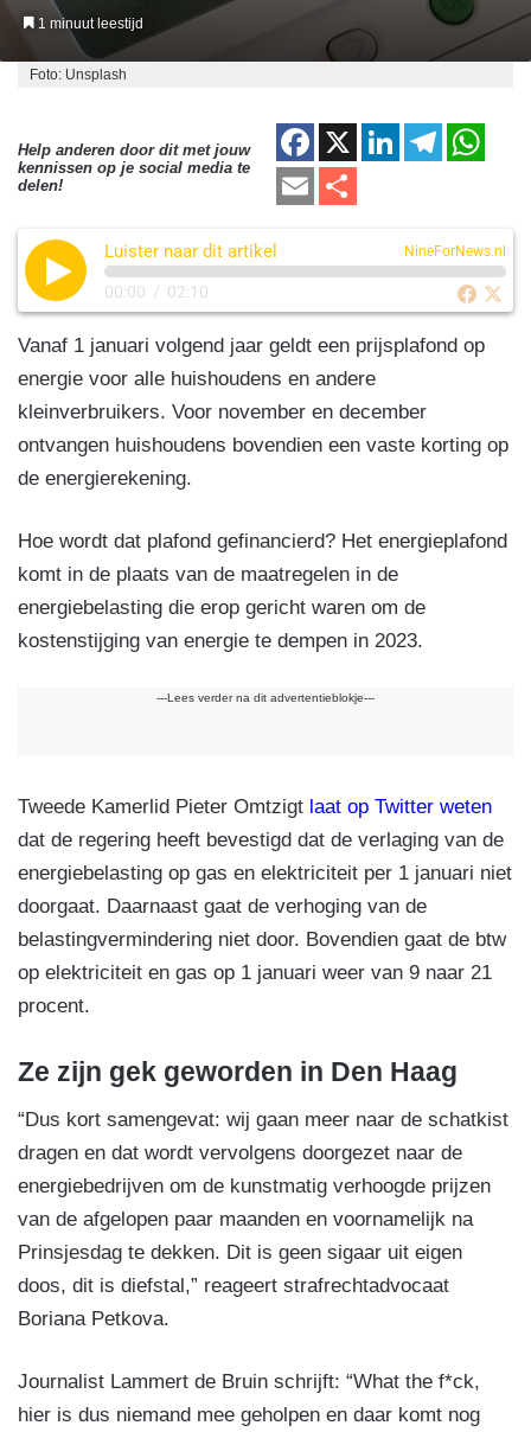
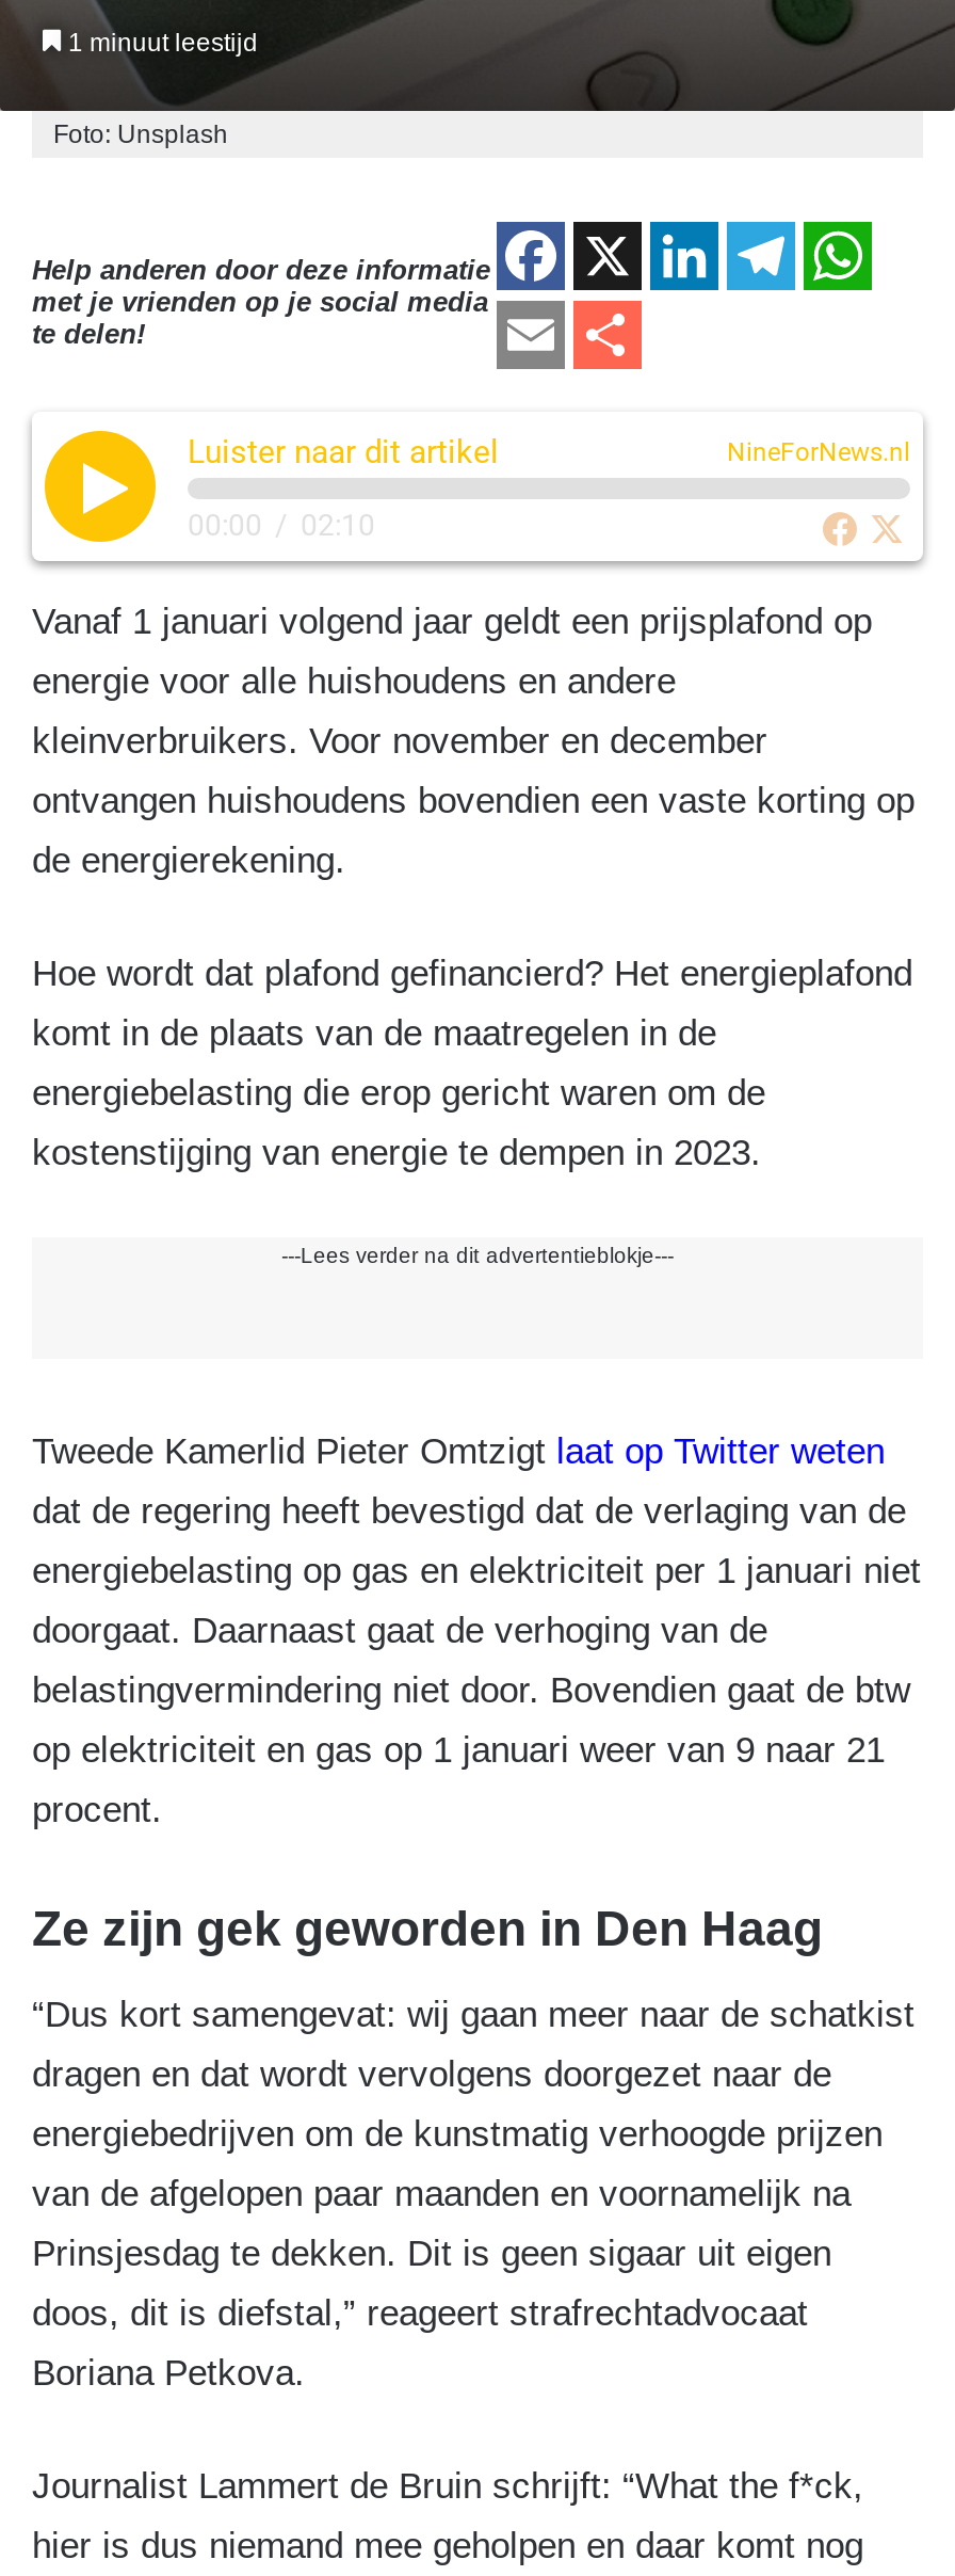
- Help anderen door dit met jouw
- kennissen op je social media te
- delen!
+ Help anderen door deze informatie
+ met je vrienden op je social media
+ te delen!
